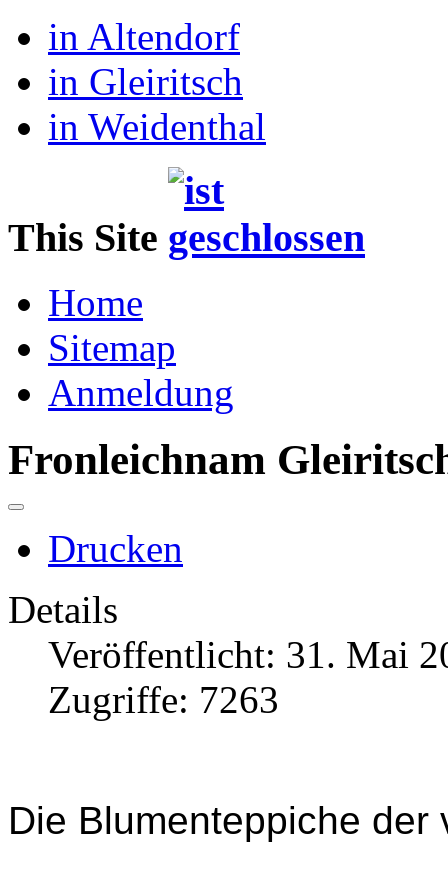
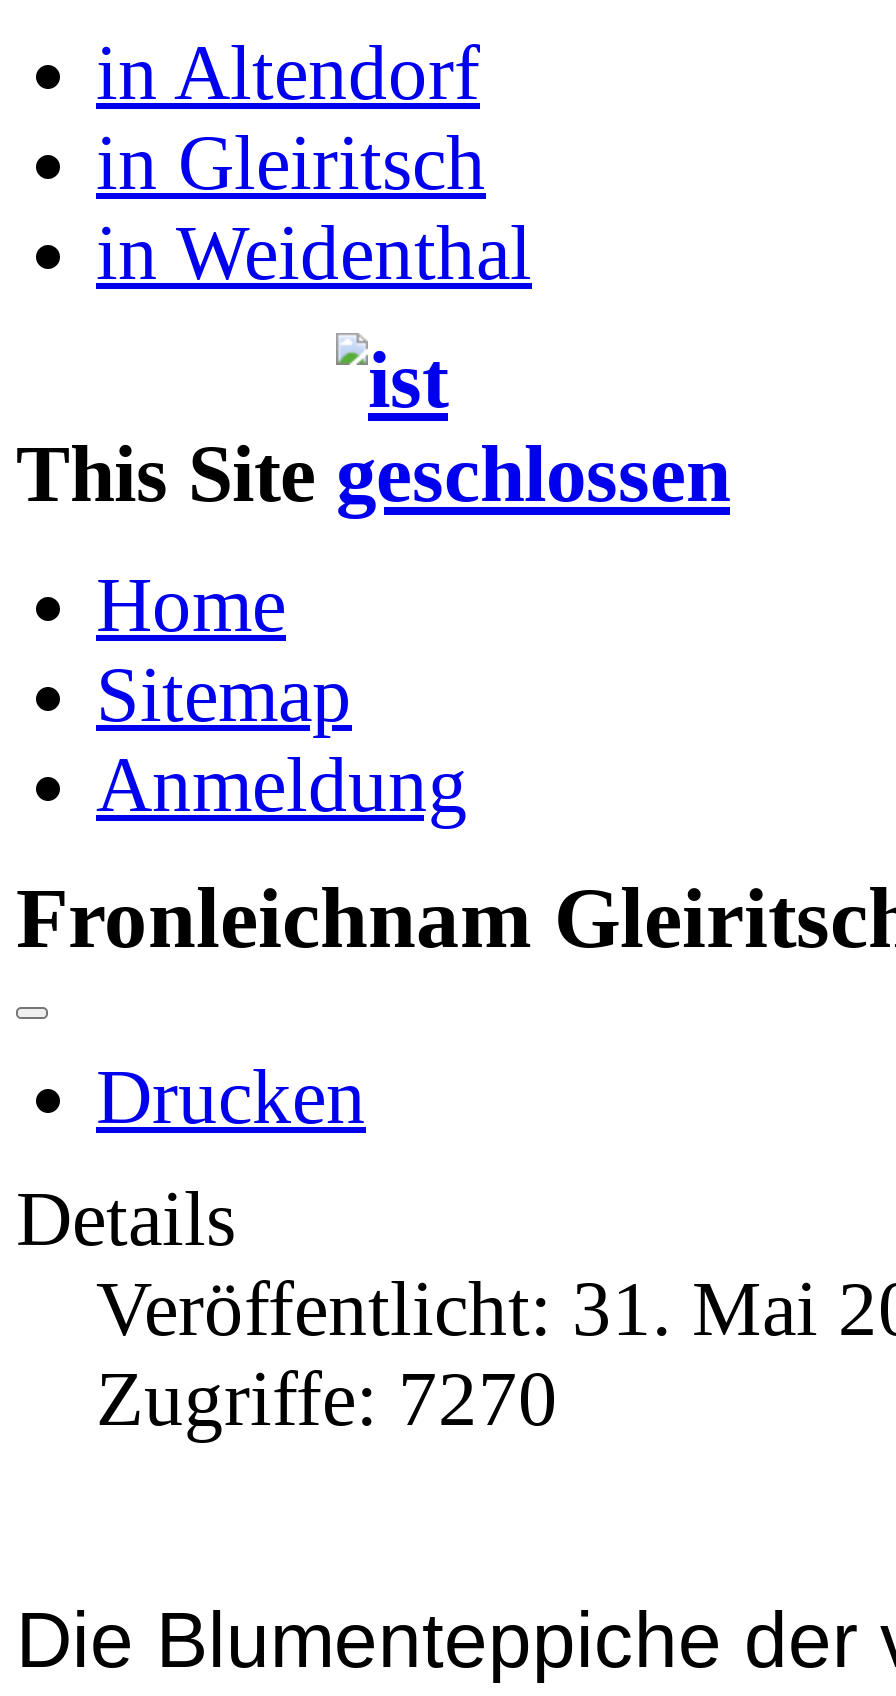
- Zugriffe: 7263
+ Zugriffe: 7270
